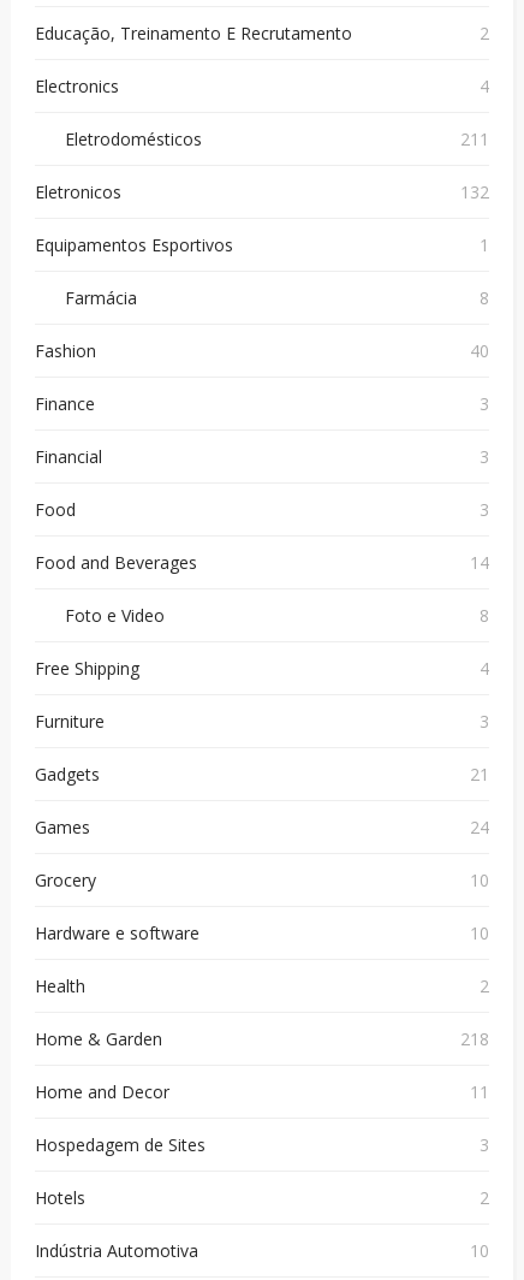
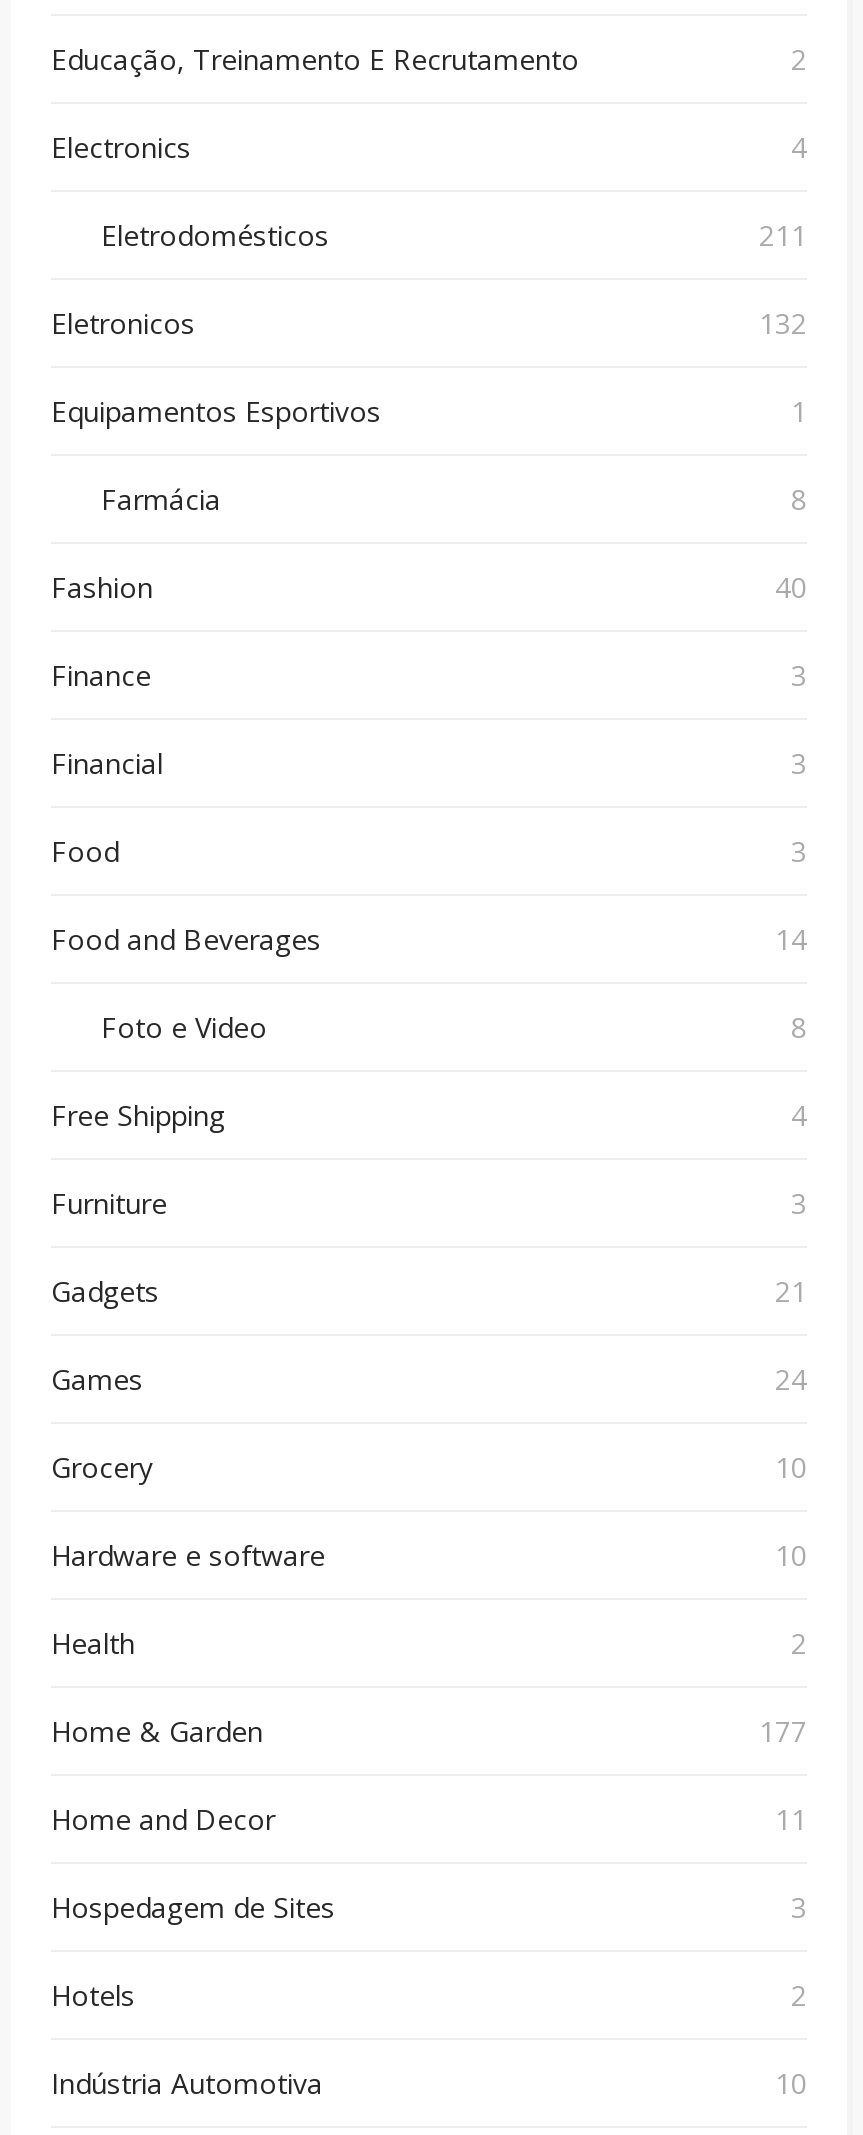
- 218
+ 177
